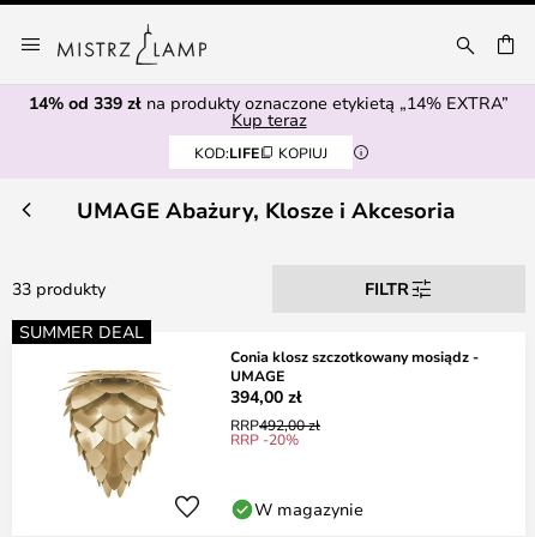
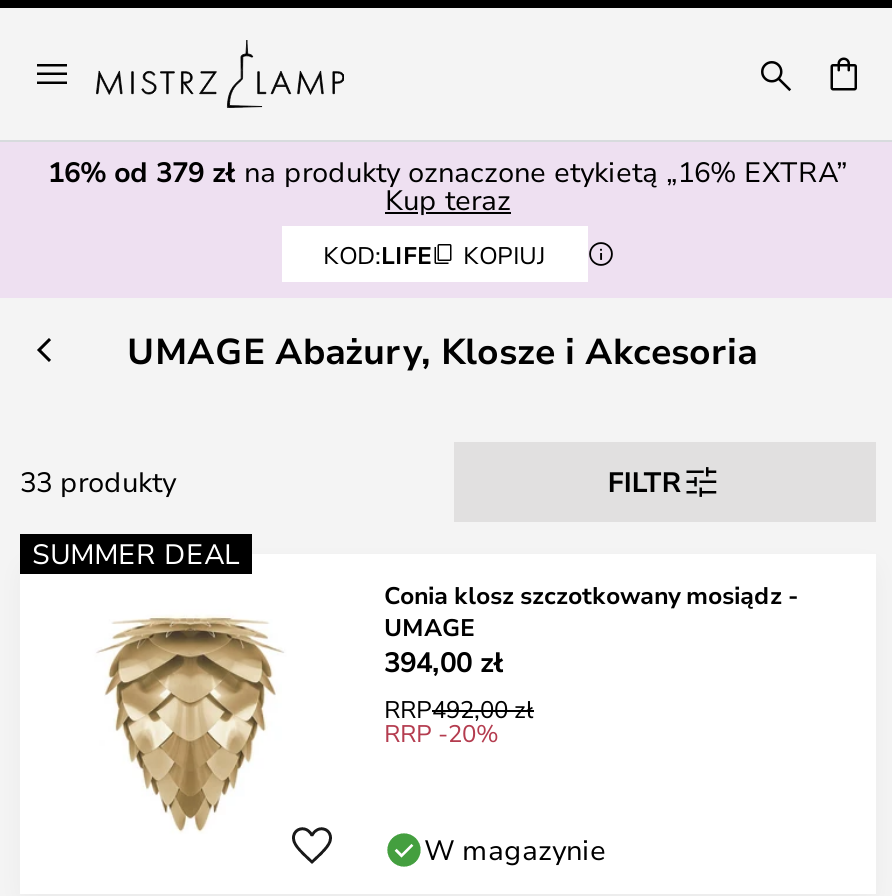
- 14% od 339 zł na produkty oznaczone etykietą „14% EXTRA”
+ 16% od 379 zł na produkty oznaczone etykietą „16% EXTRA”
